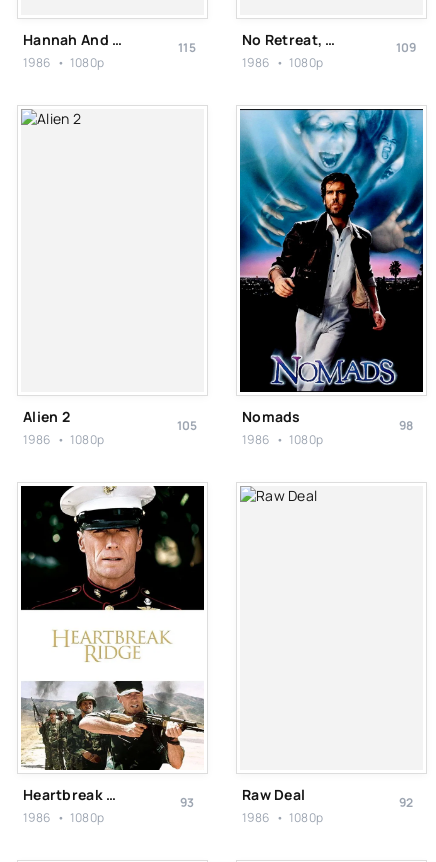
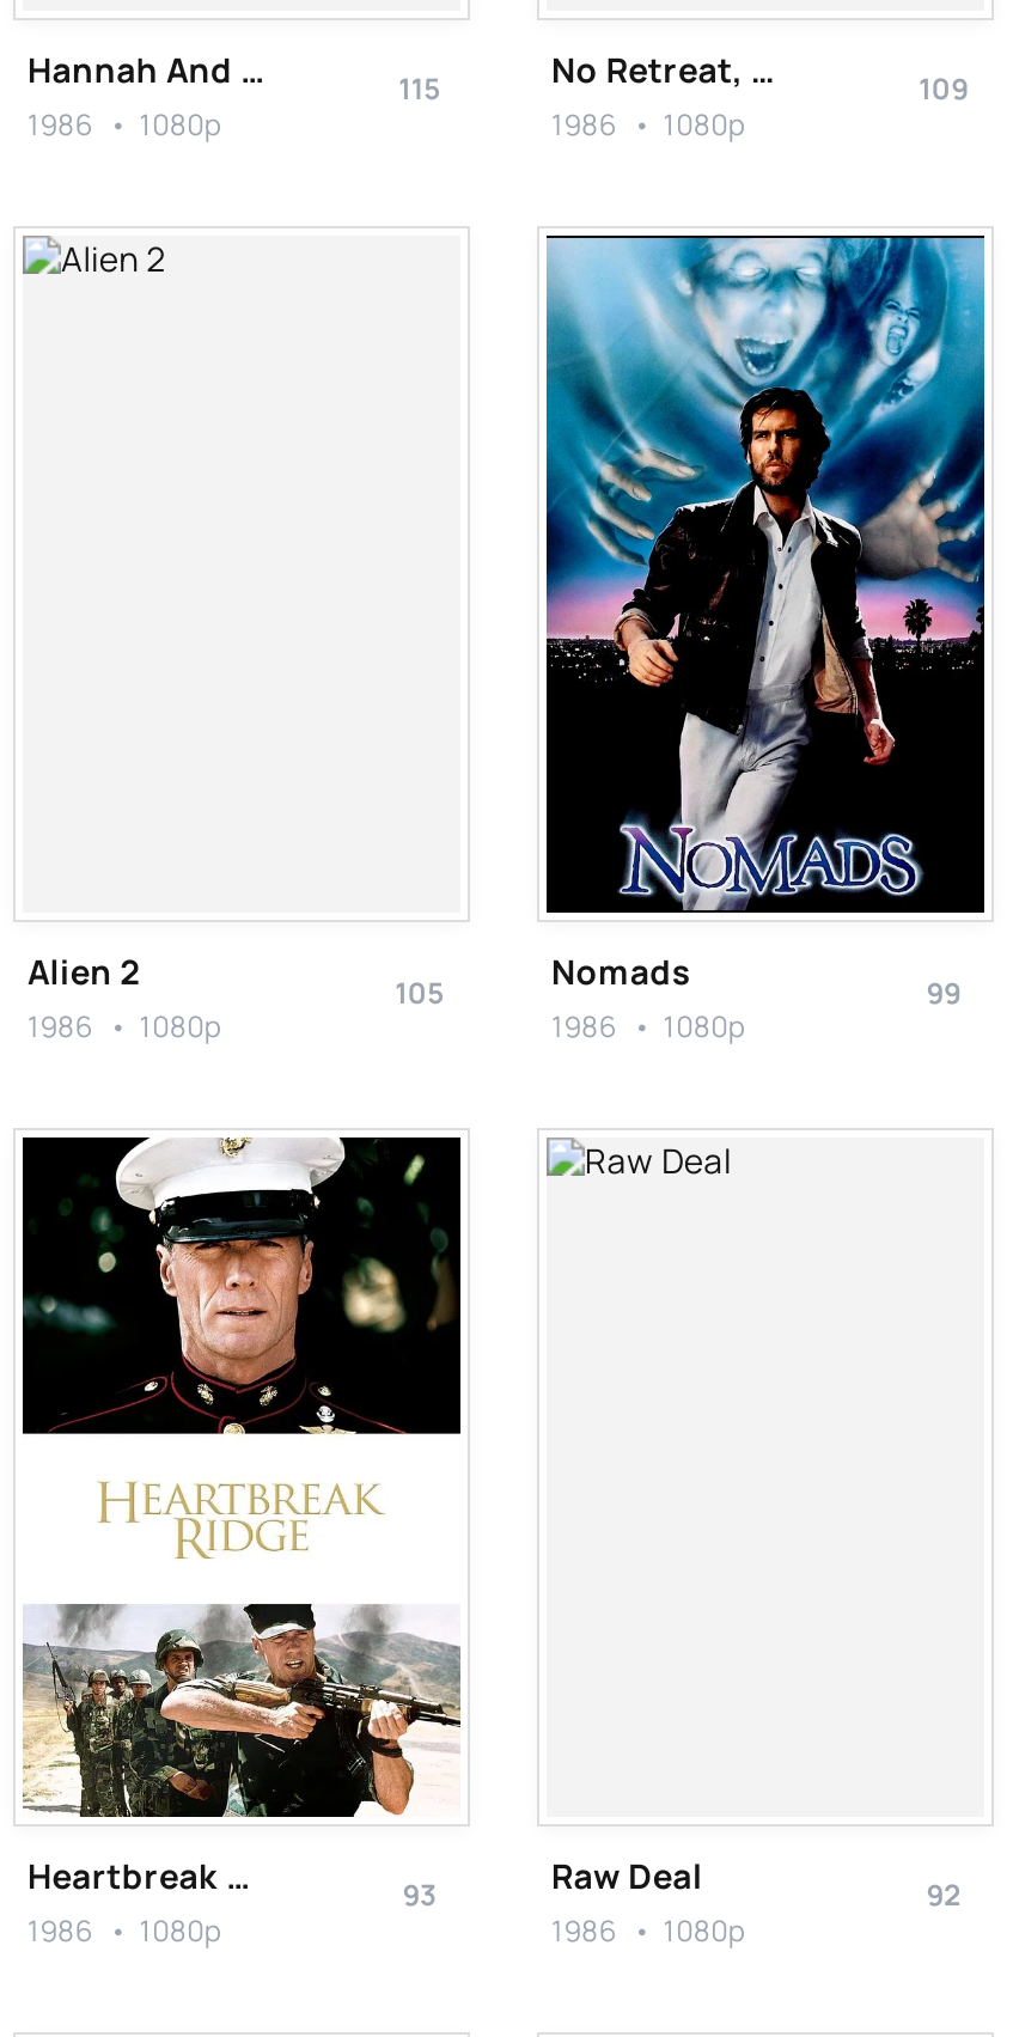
- 98
+ 99
